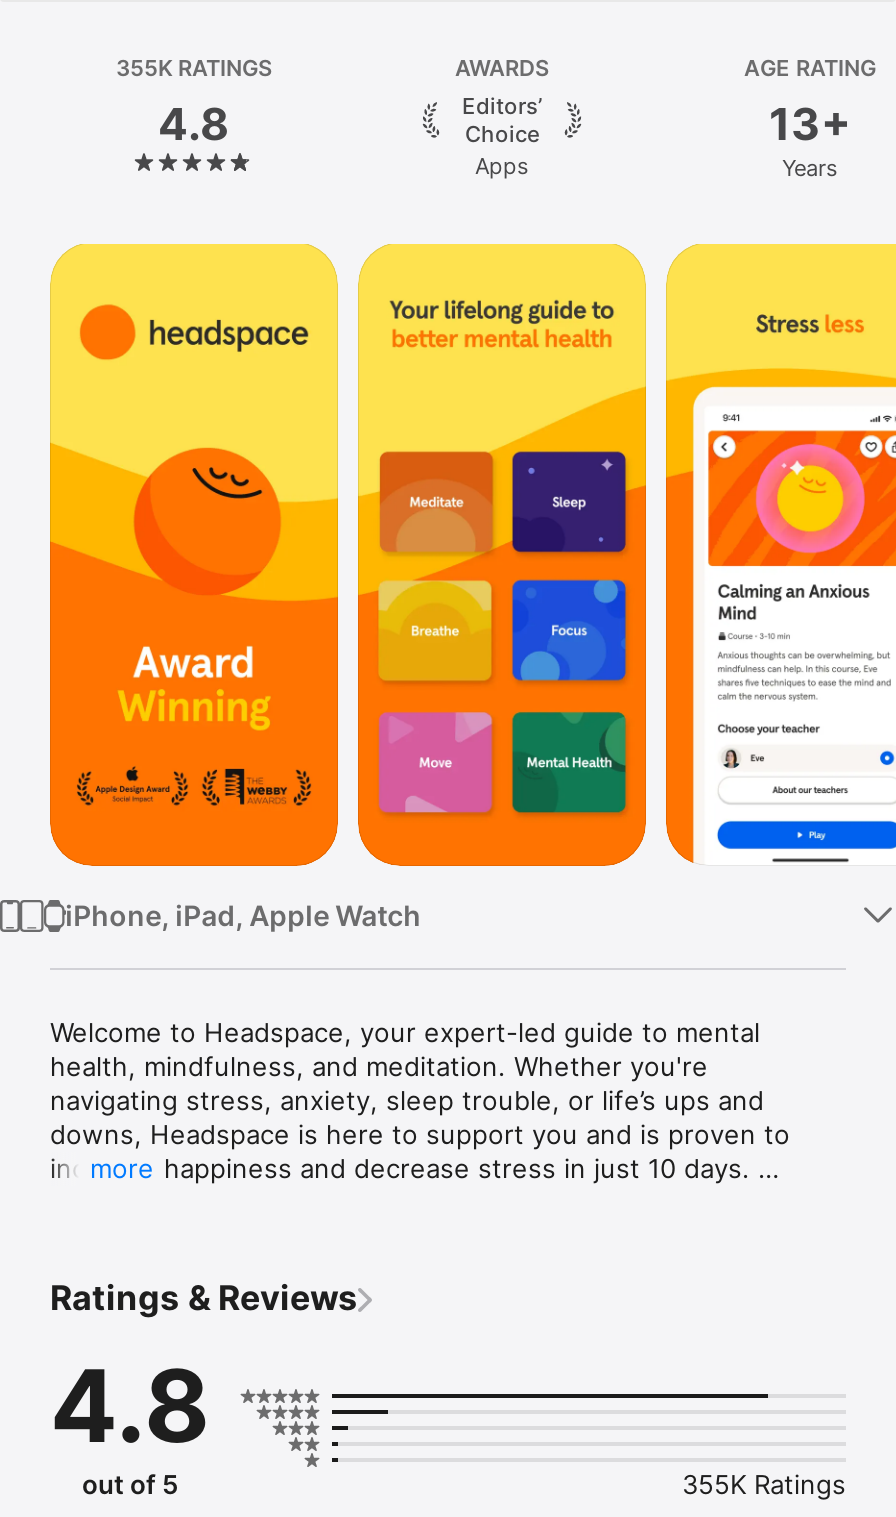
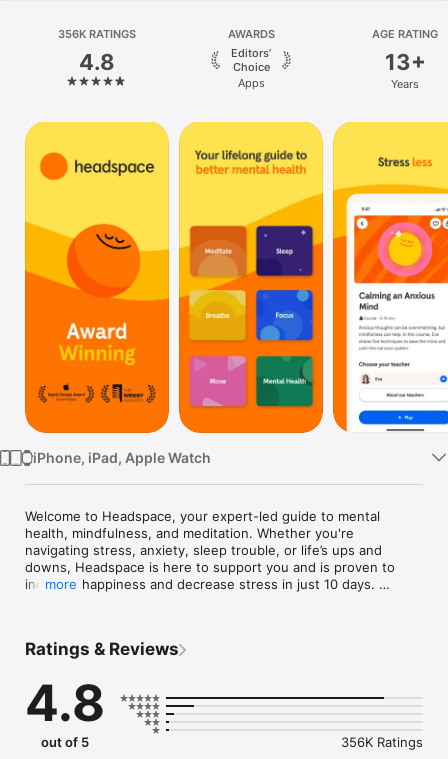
- 355K RATINGS
+ 356K RATINGS

- 355K Ratings
+ 356K Ratings
